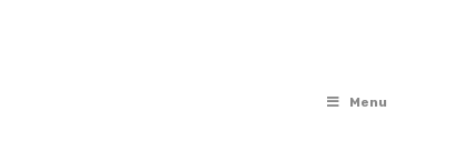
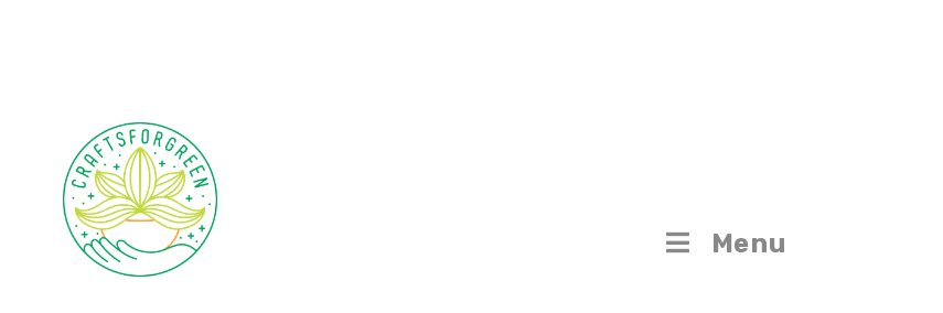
+ [image]
